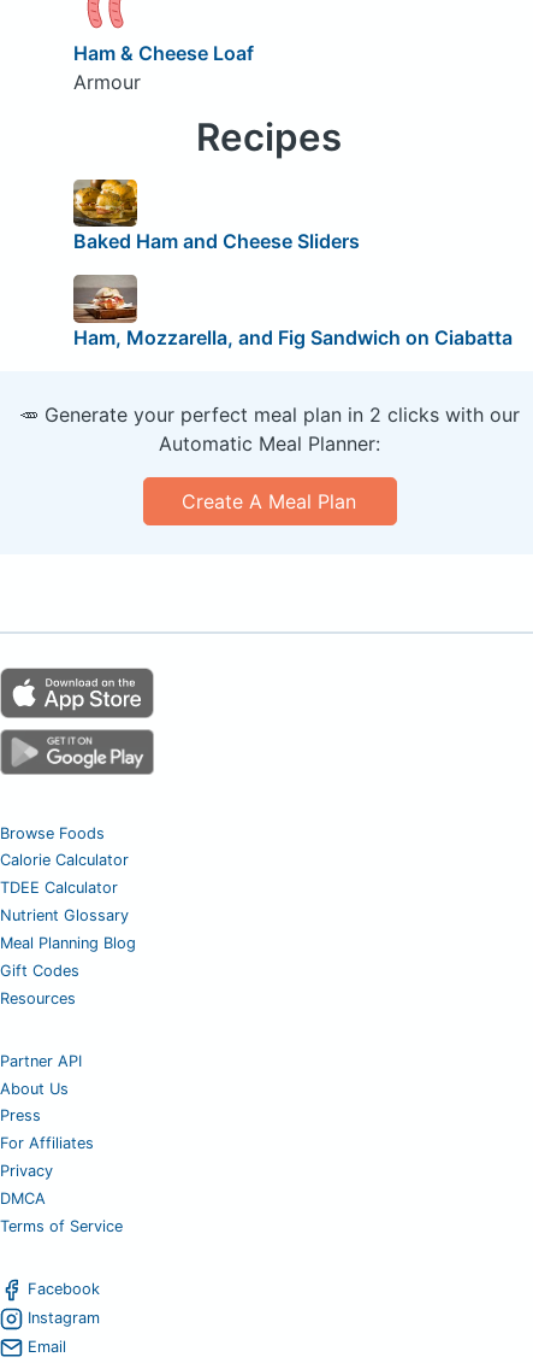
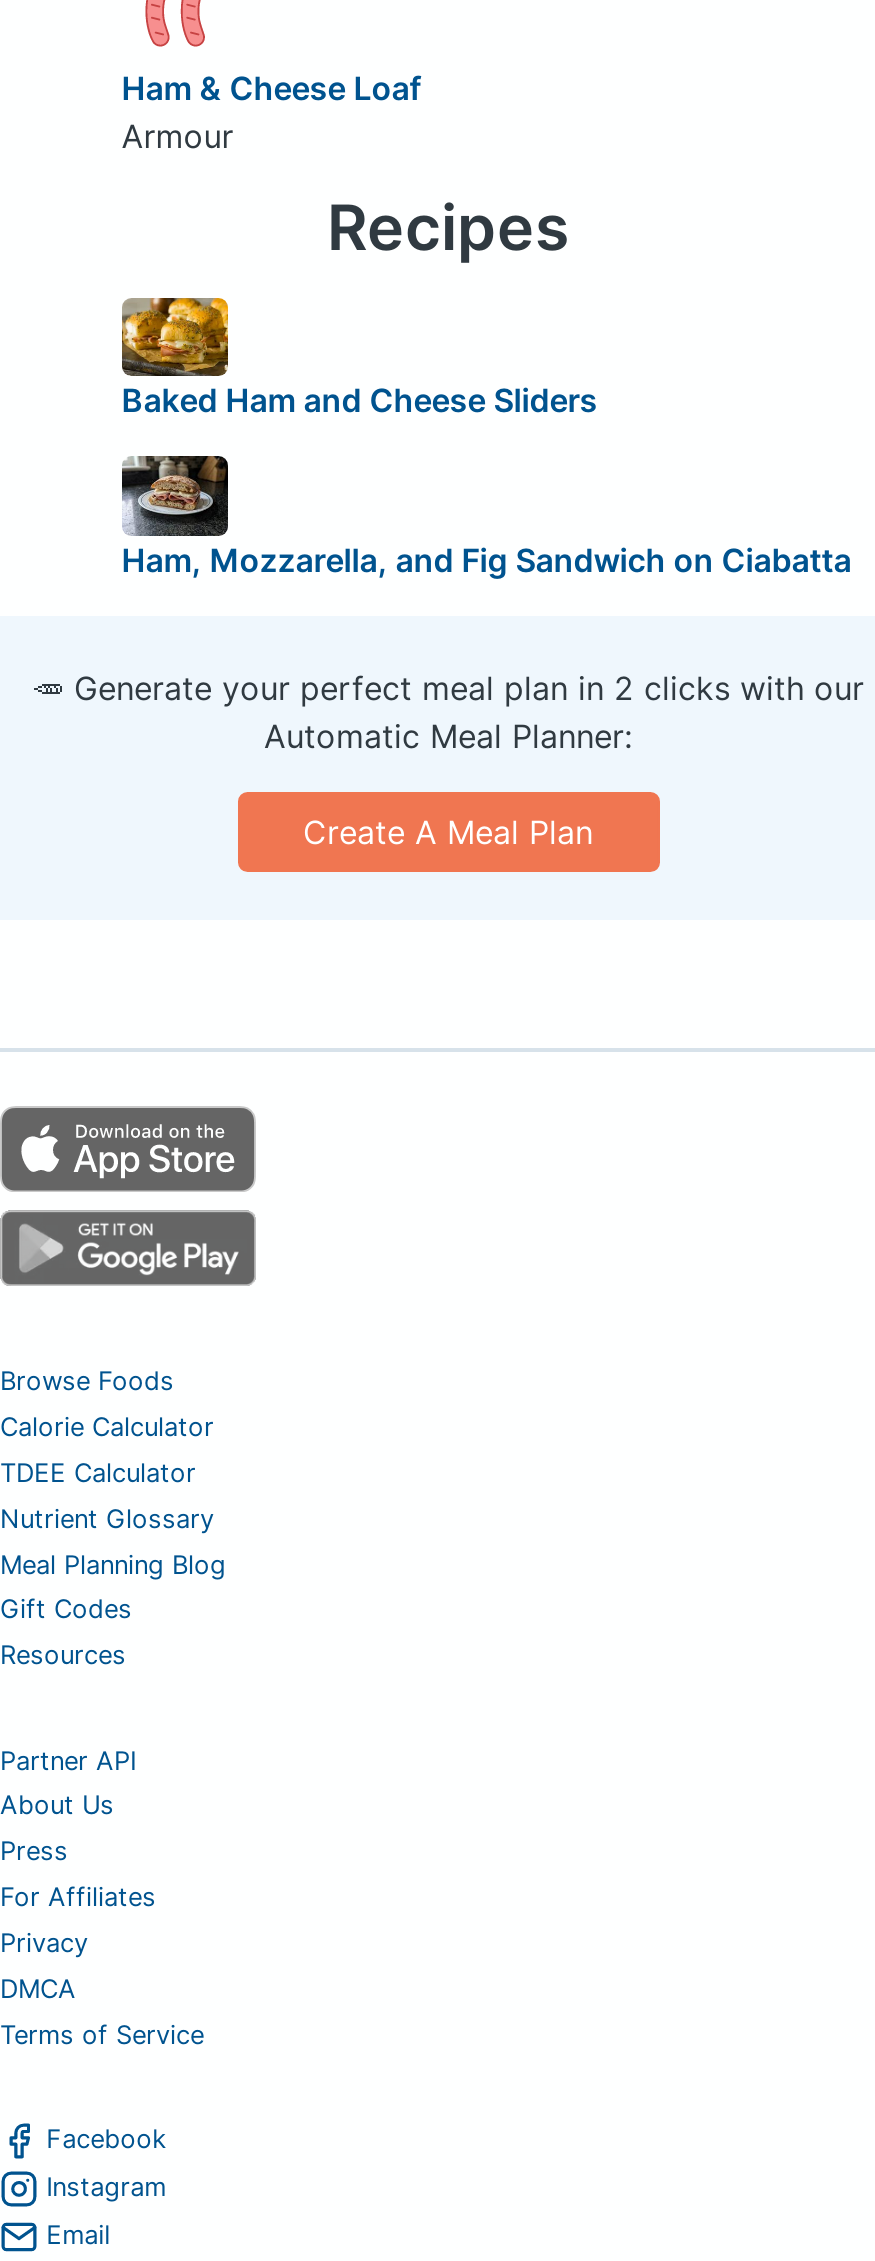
- [image]
+ [image]
